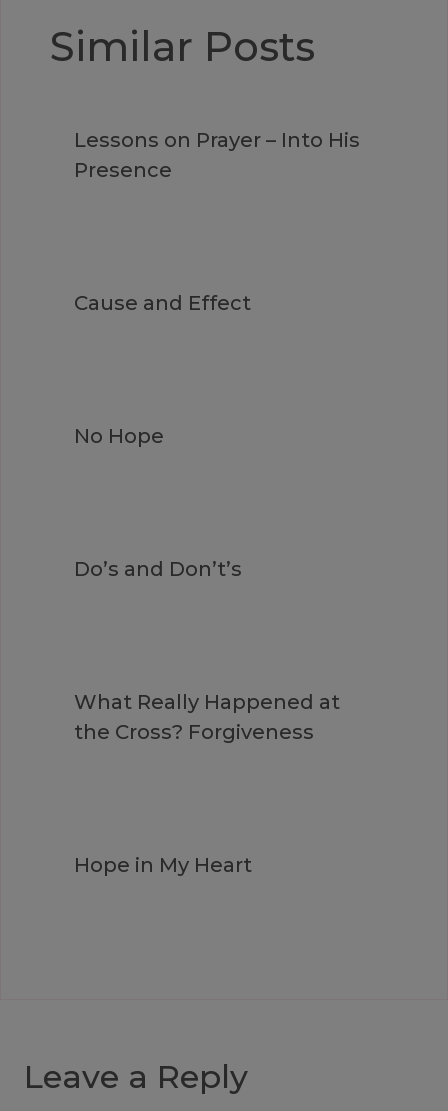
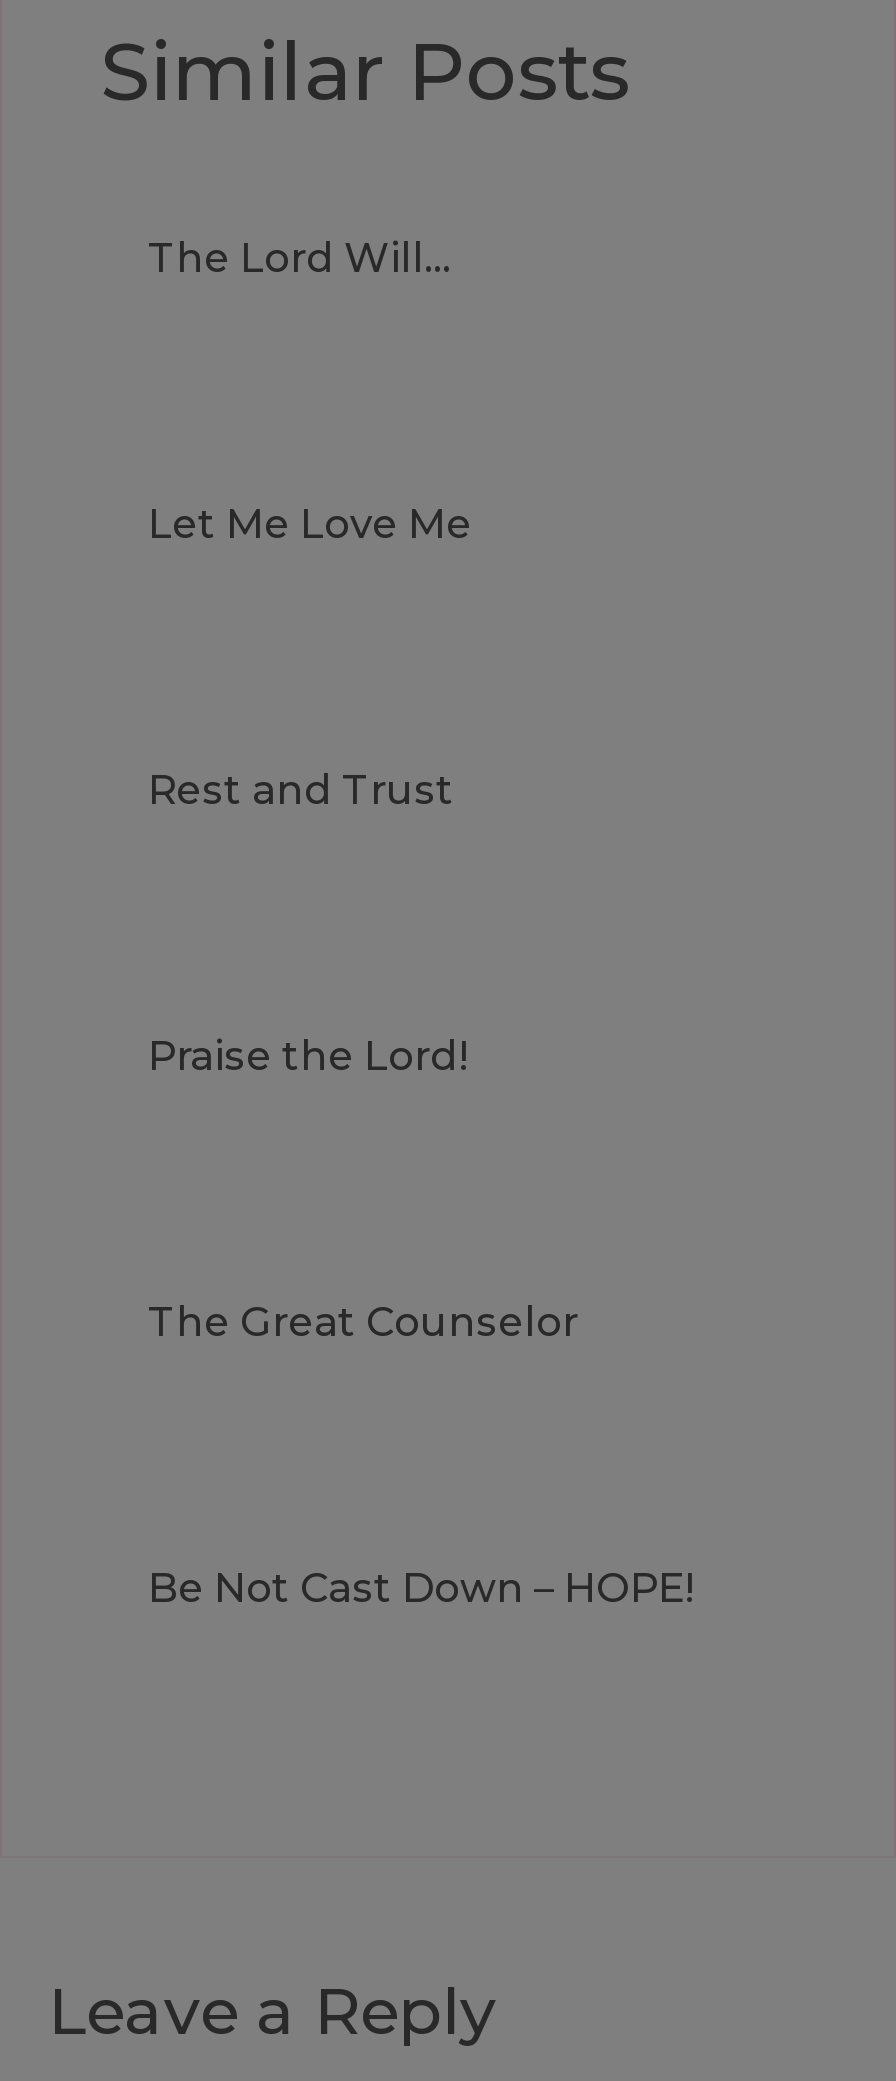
- Lessons on Prayer – Into His
- Presence
+ The Lord Will…

- Cause and Effect
+ Let Me Love Me

- No Hope
+ Rest and Trust

- Do’s and Don’t’s
+ Praise the Lord!

- What Really Happened at
- the Cross? Forgiveness
+ The Great Counselor

- Hope in My Heart
+ Be Not Cast Down – HOPE!
